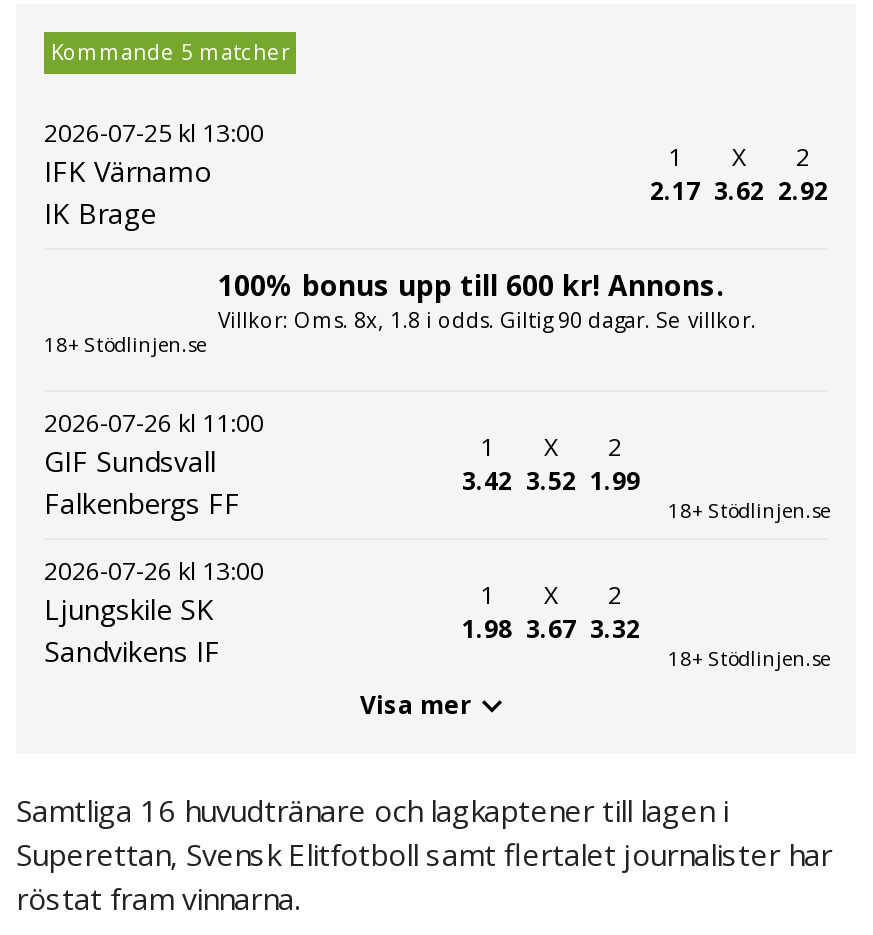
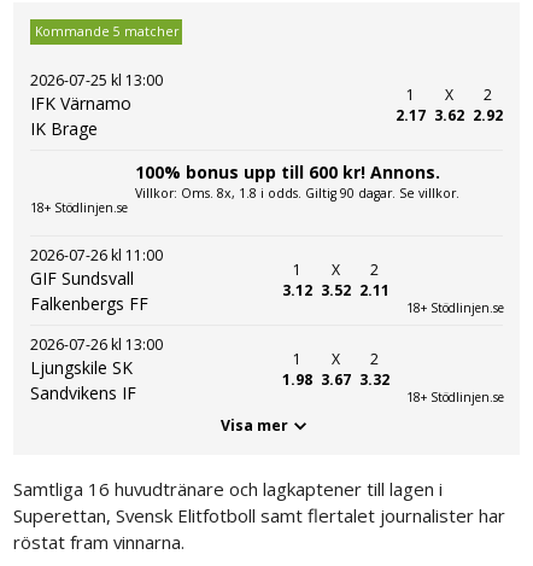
- 3.42
+ 3.12

- 1.99
+ 2.11
